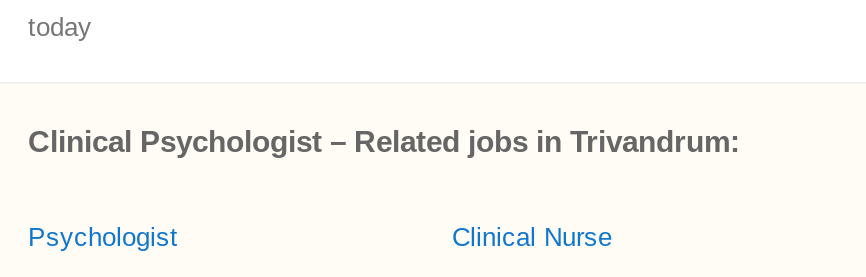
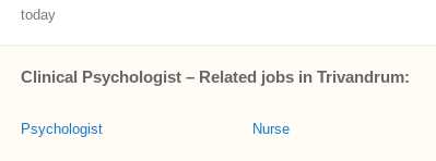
- Clinical Nurse

+ Nurse
